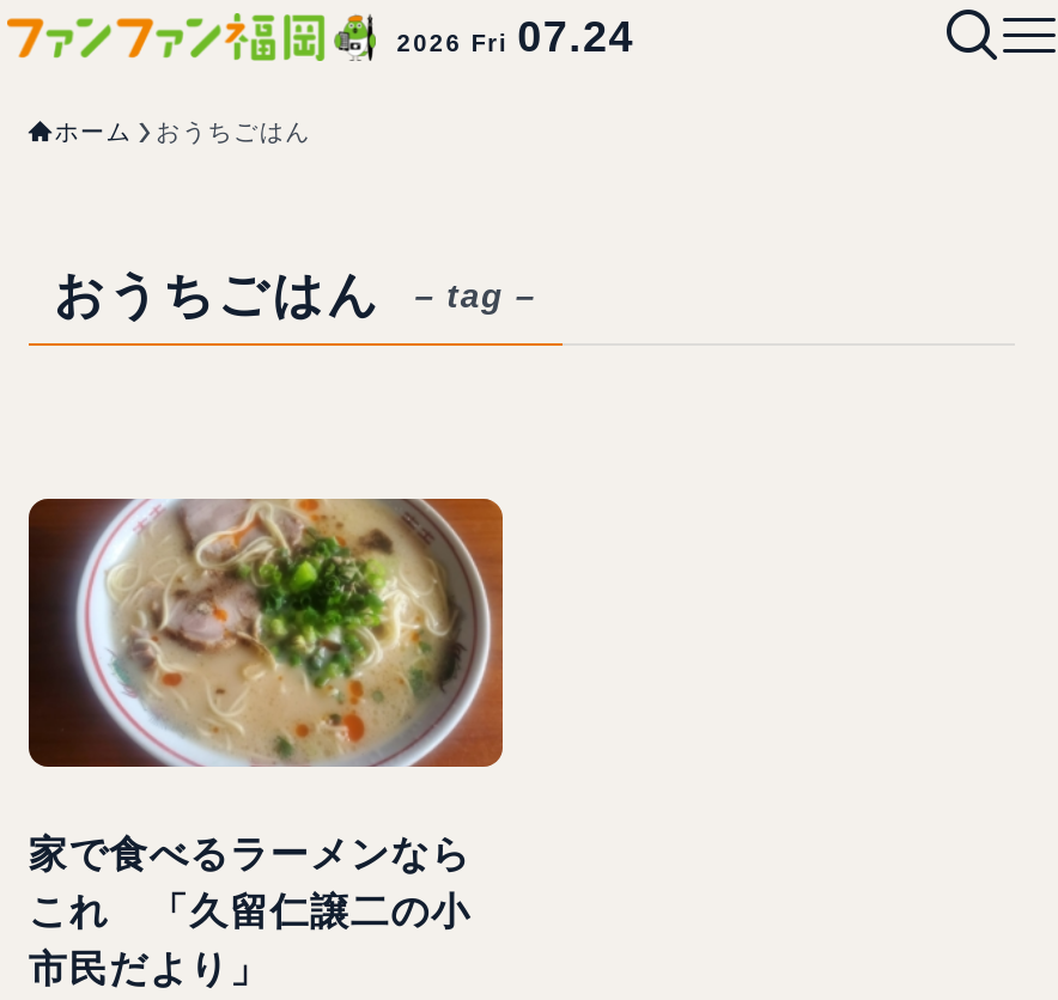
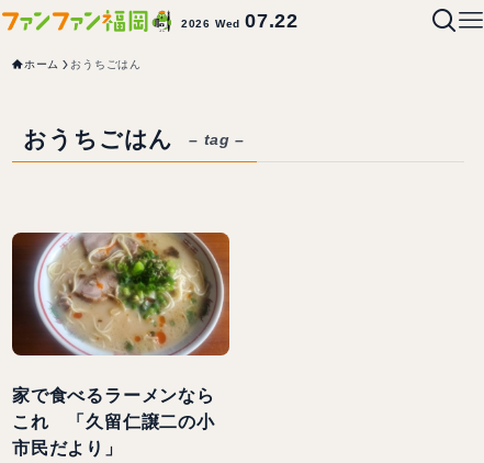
- 2026 Fri 07.24
+ 2026 Wed 07.22
